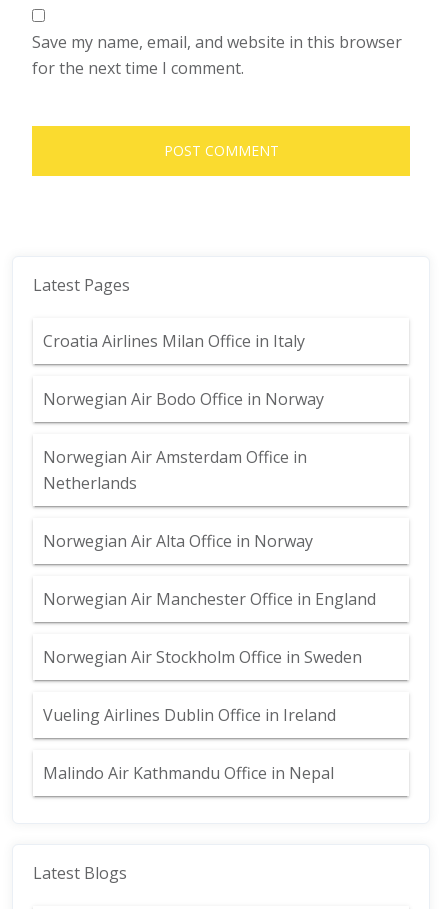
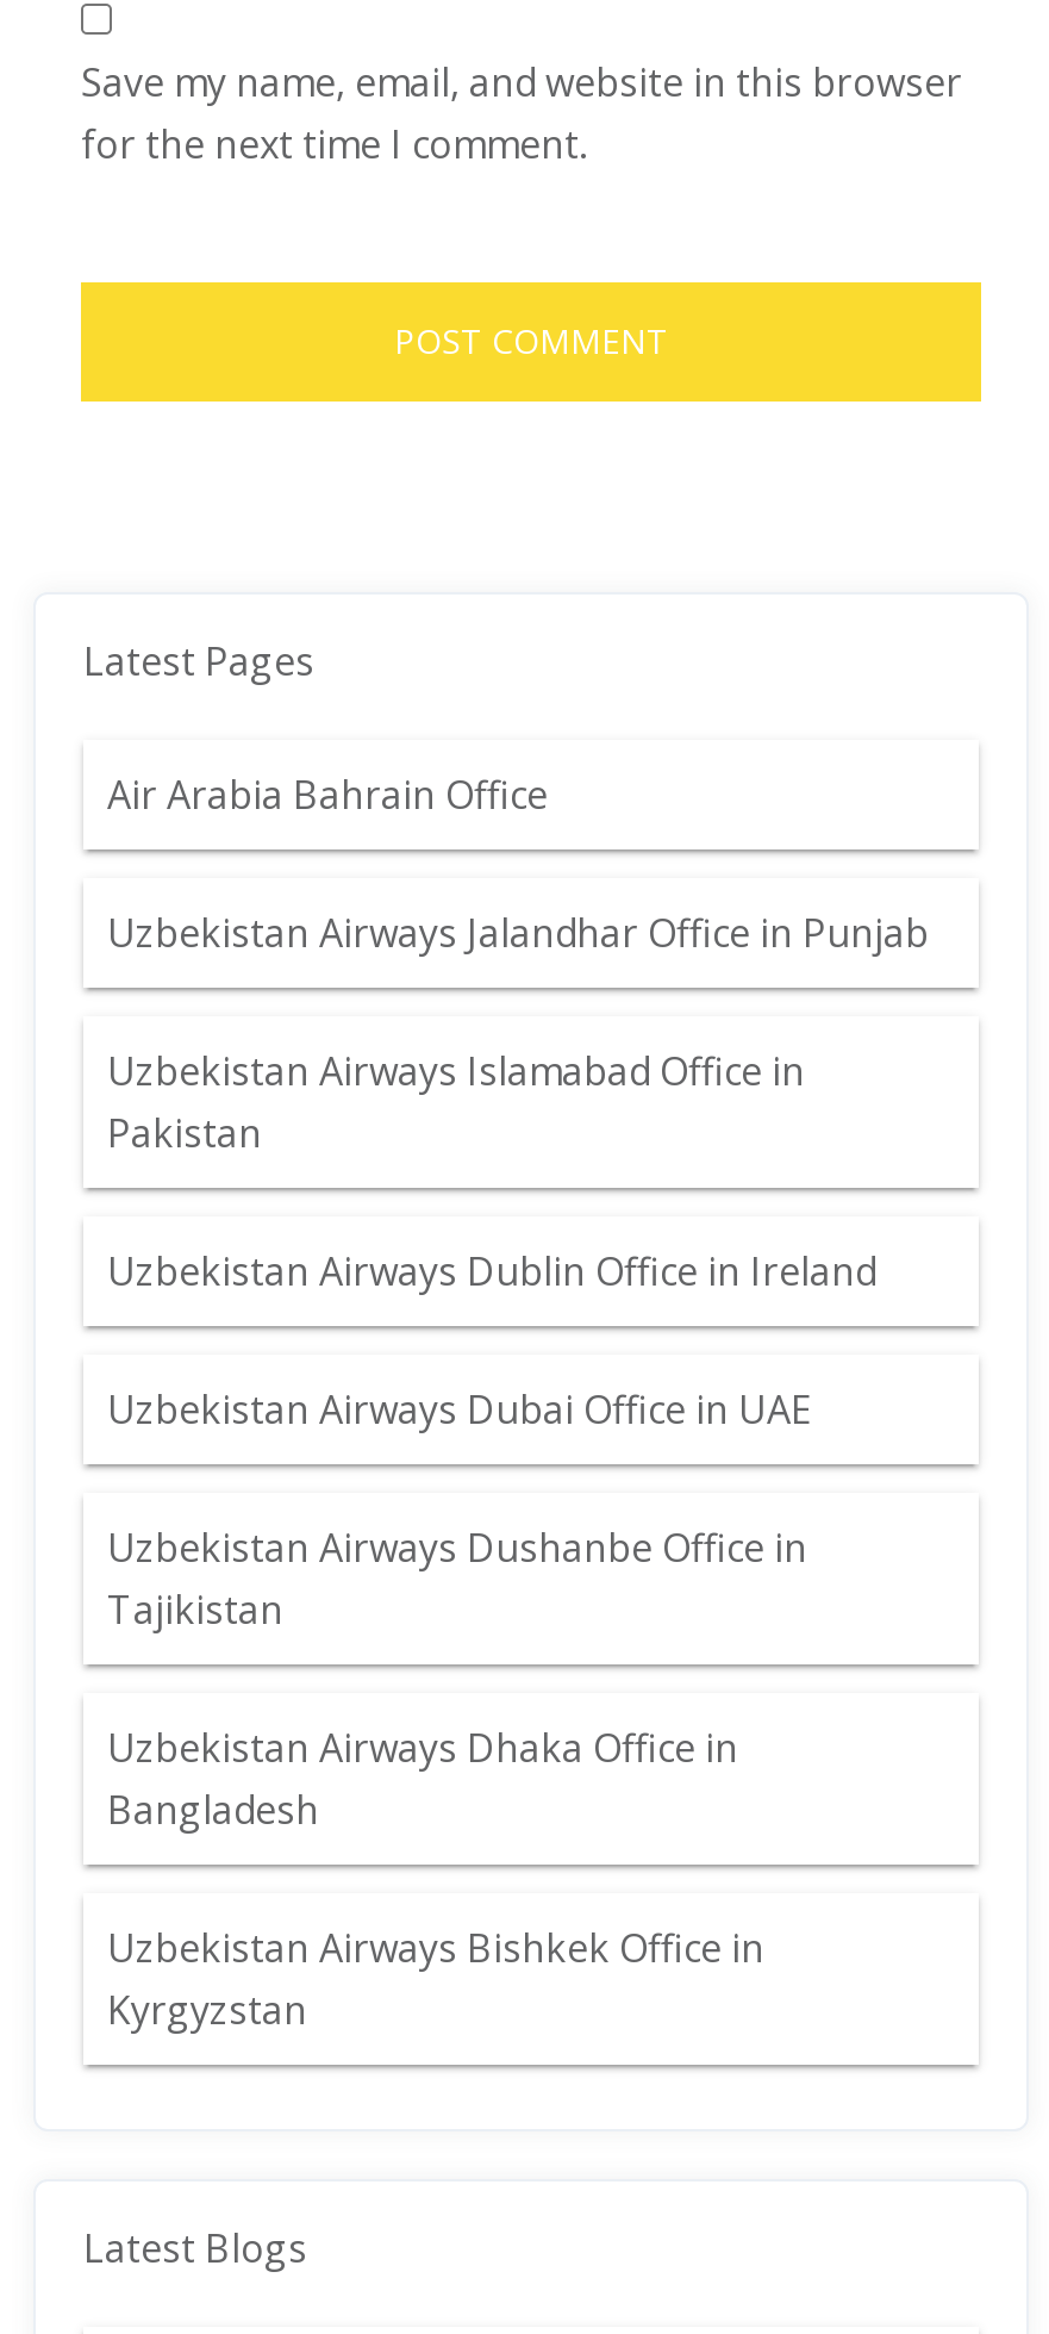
- Croatia Airlines Milan Office in Italy
+ Air Arabia Bahrain Office

- Norwegian Air Bodo Office in Norway
+ Uzbekistan Airways Jalandhar Office in Punjab

- Norwegian Air Amsterdam Office in
- Netherlands
+ Uzbekistan Airways Islamabad Office in
+ Pakistan

- Norwegian Air Alta Office in Norway
+ Uzbekistan Airways Dublin Office in Ireland

- Norwegian Air Manchester Office in England
+ Uzbekistan Airways Dubai Office in UAE

- Norwegian Air Stockholm Office in Sweden
+ Uzbekistan Airways Dushanbe Office in
+ Tajikistan

- Vueling Airlines Dublin Office in Ireland
+ Uzbekistan Airways Dhaka Office in
+ Bangladesh

- Malindo Air Kathmandu Office in Nepal
+ Uzbekistan Airways Bishkek Office in
+ Kyrgyzstan
